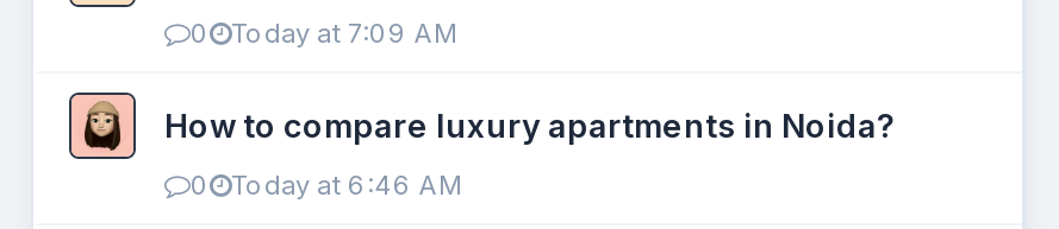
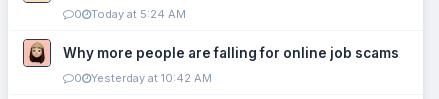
- 0 Today at 7:09 AM
+ 0 Today at 5:24 AM

- How to compare luxury apartments in Noida?
+ Why more people are falling for online job scams

- Today at 6:46 AM
+ Yesterday at 10:42 AM
